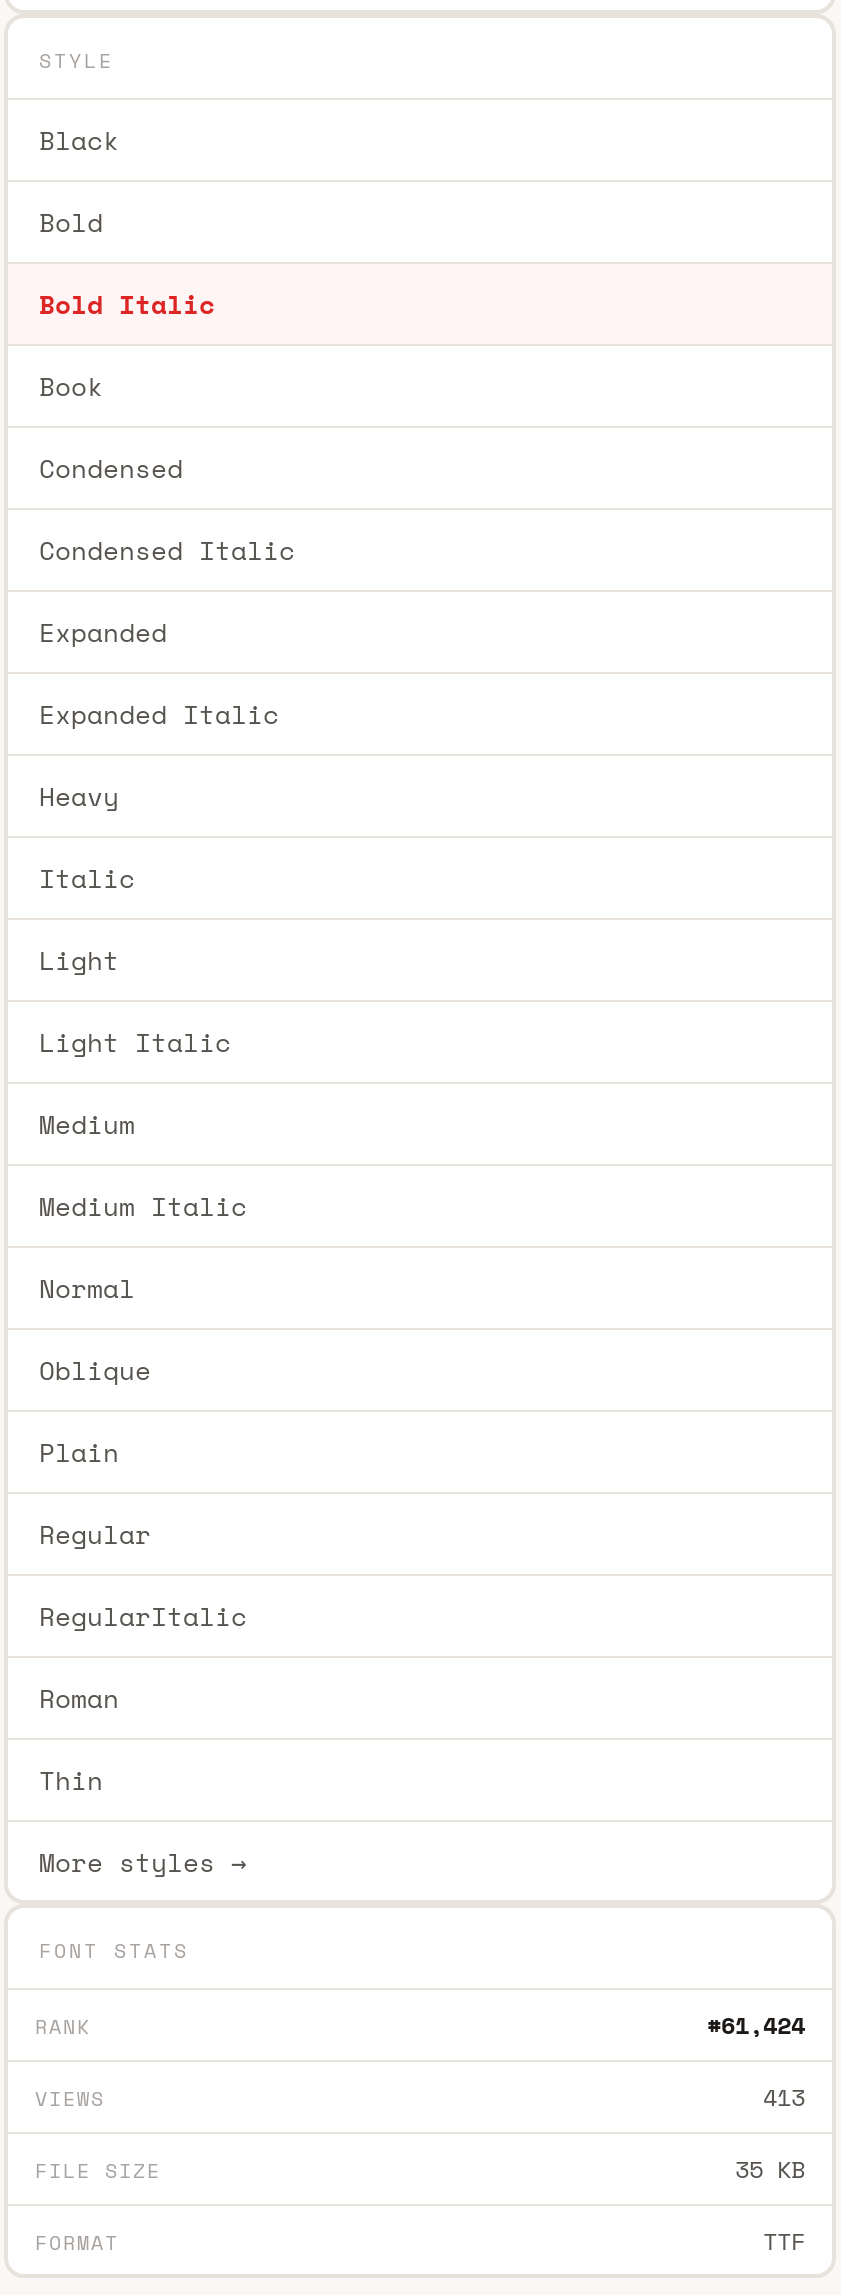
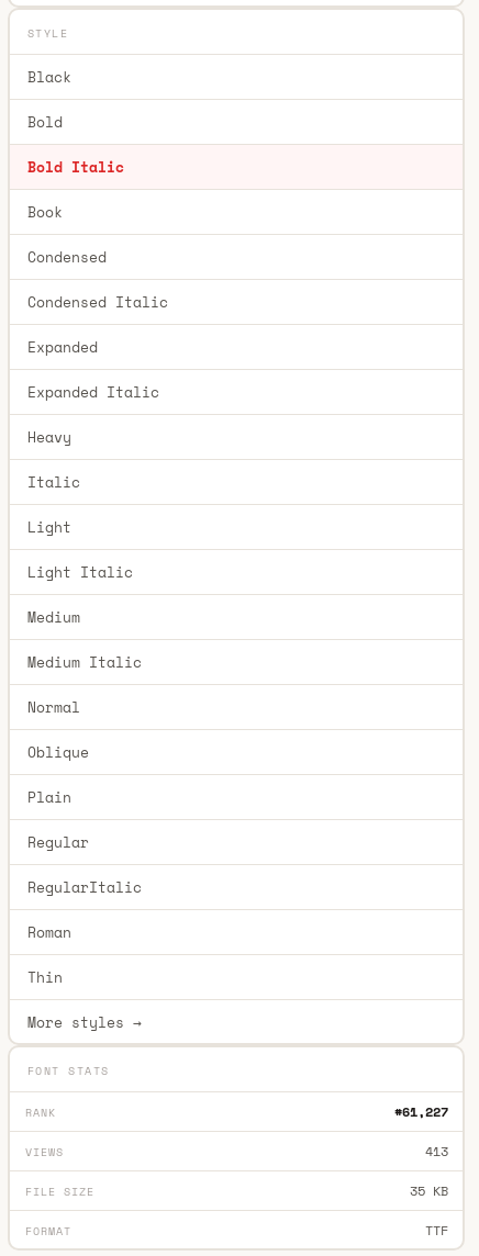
- #61,424
+ #61,227
